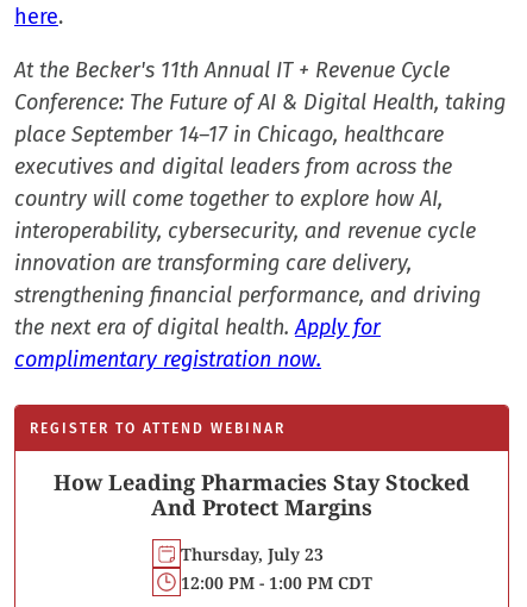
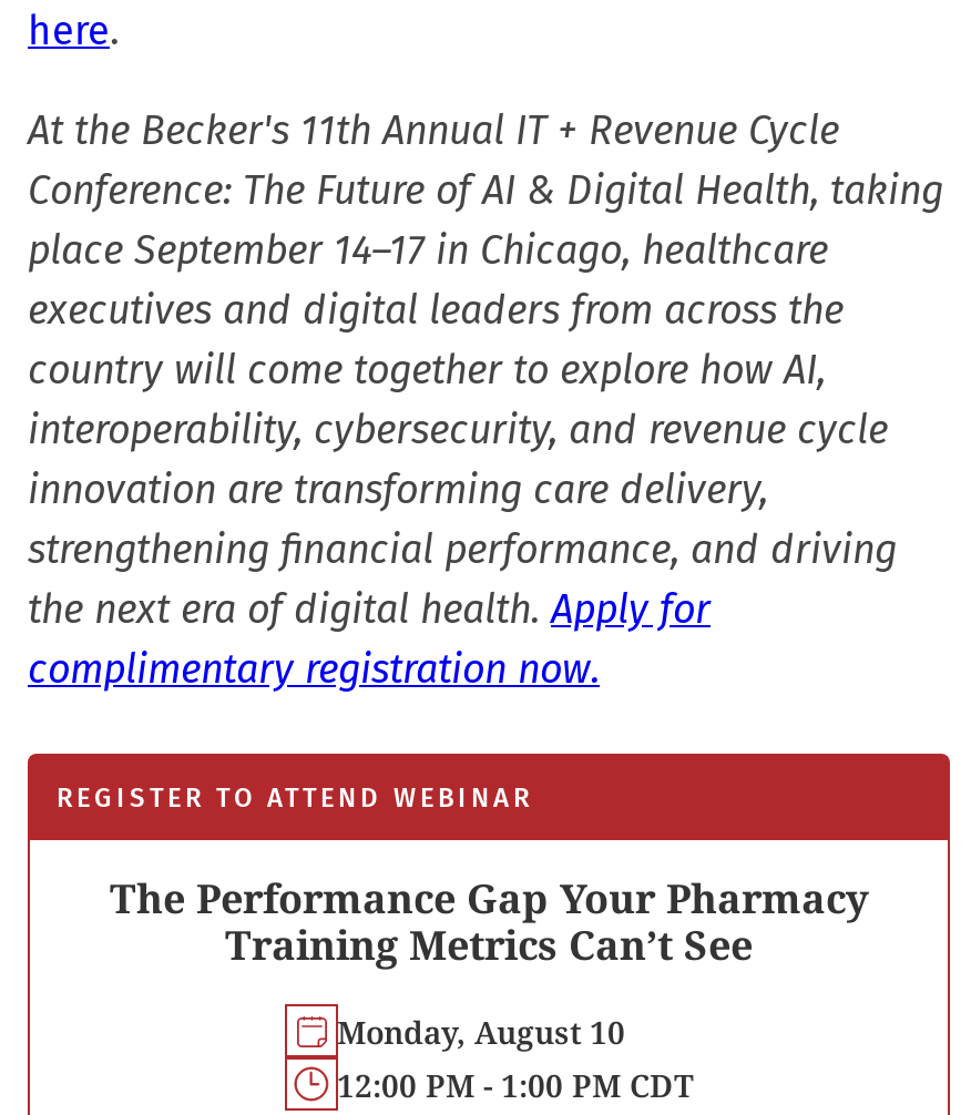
- How Leading Pharmacies Stay Stocked
- And Protect Margins
+ The Performance Gap Your Pharmacy
+ Training Metrics Can’t See

- Thursday, July 23
+ Monday, August 10
